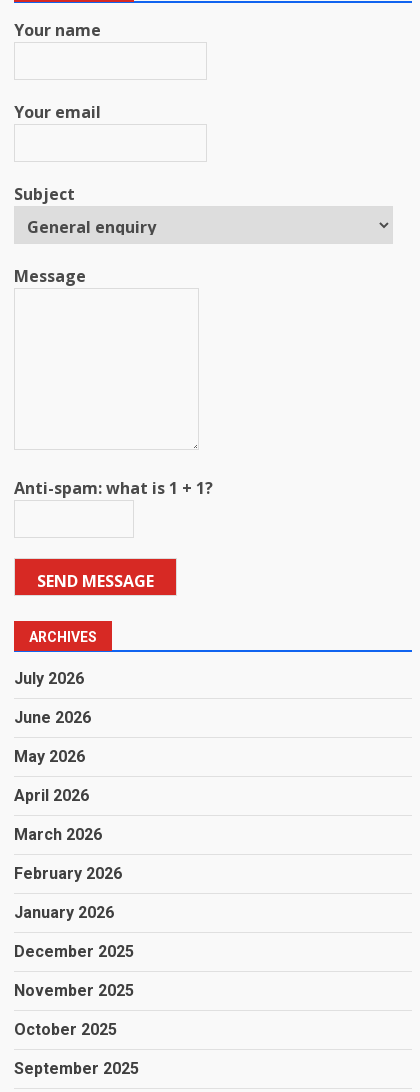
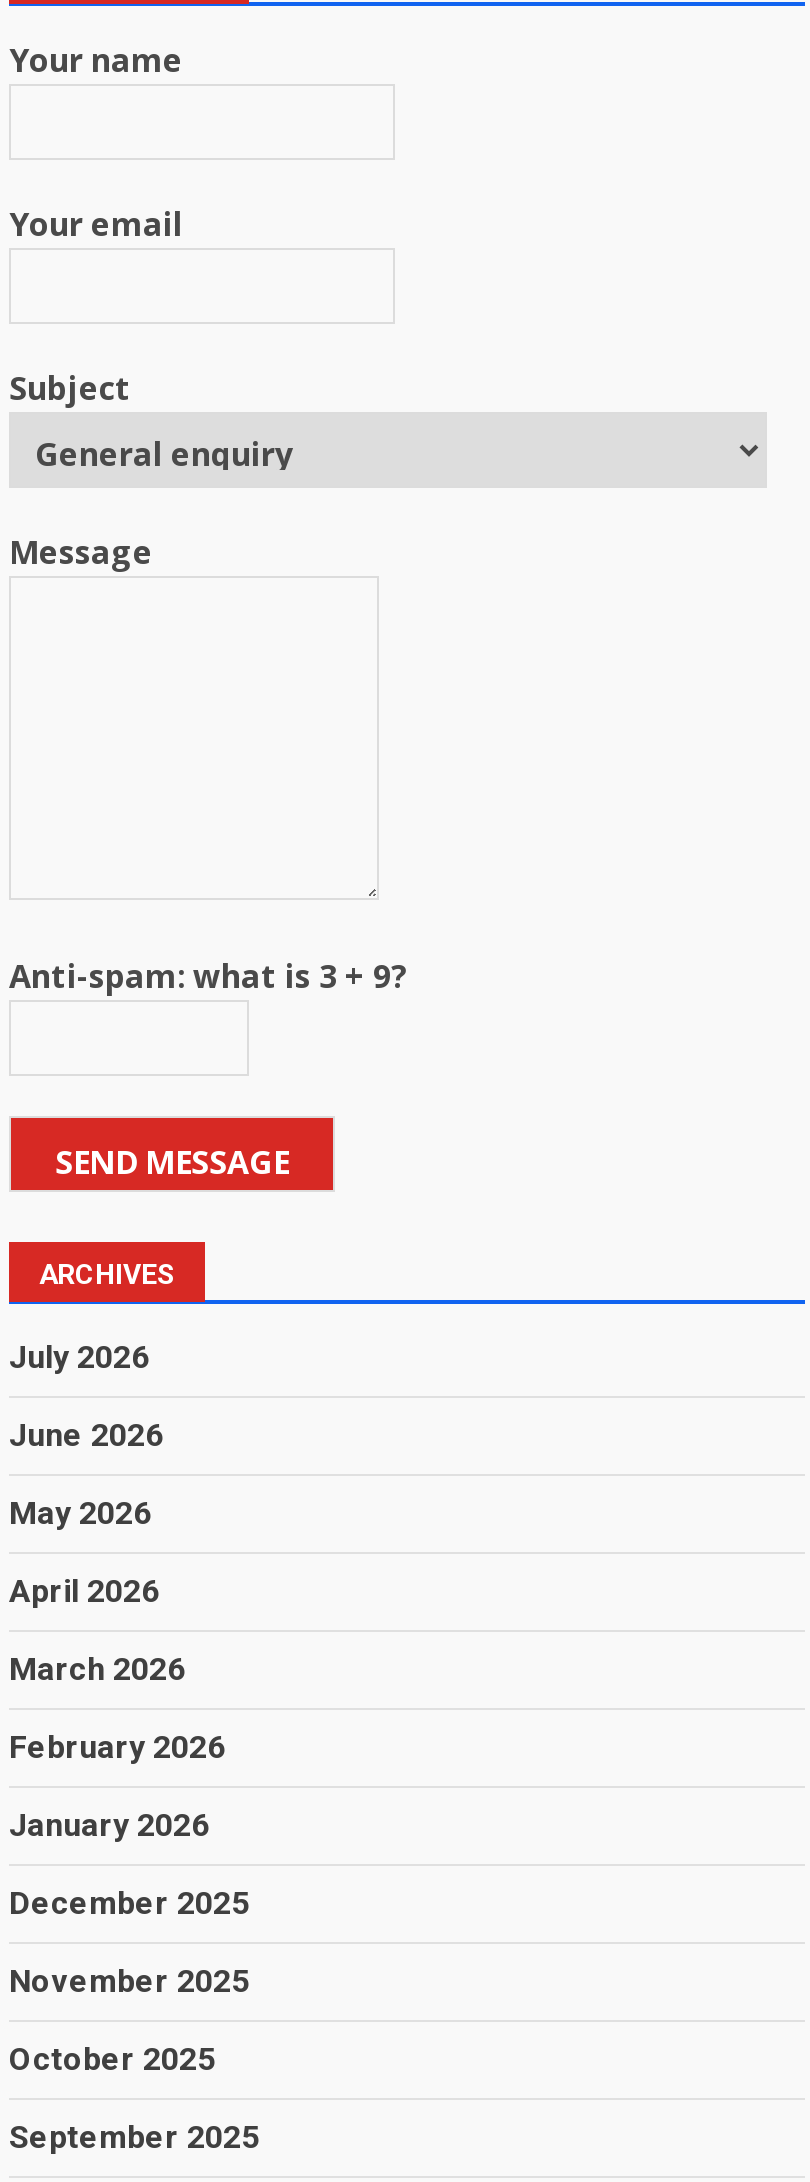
- Anti-spam: what is 1 + 1?
+ Anti-spam: what is 3 + 9?
